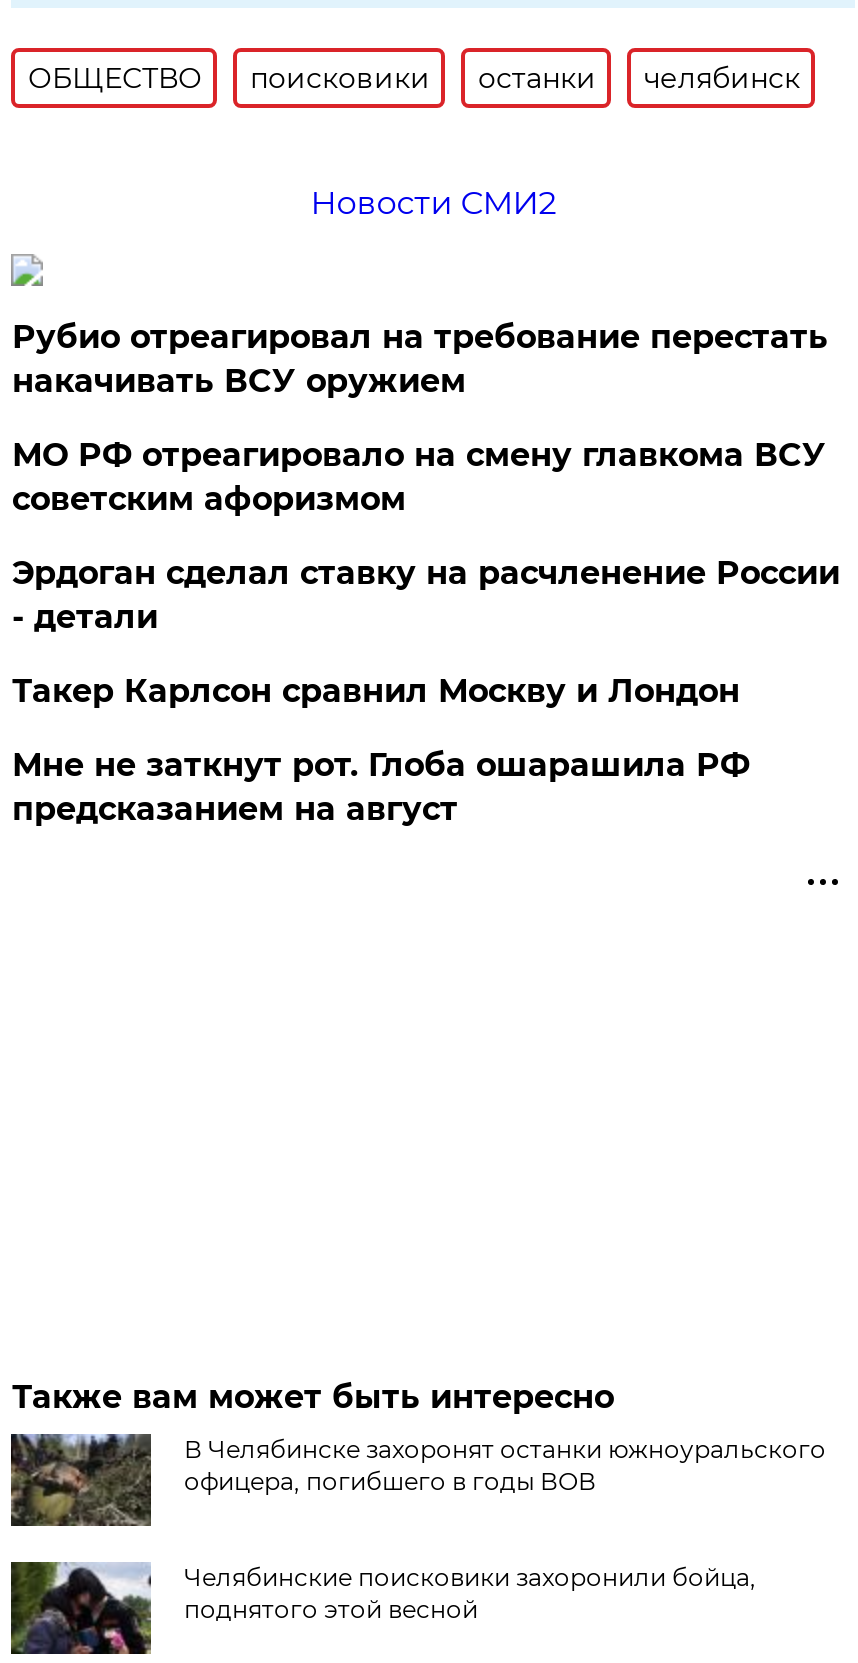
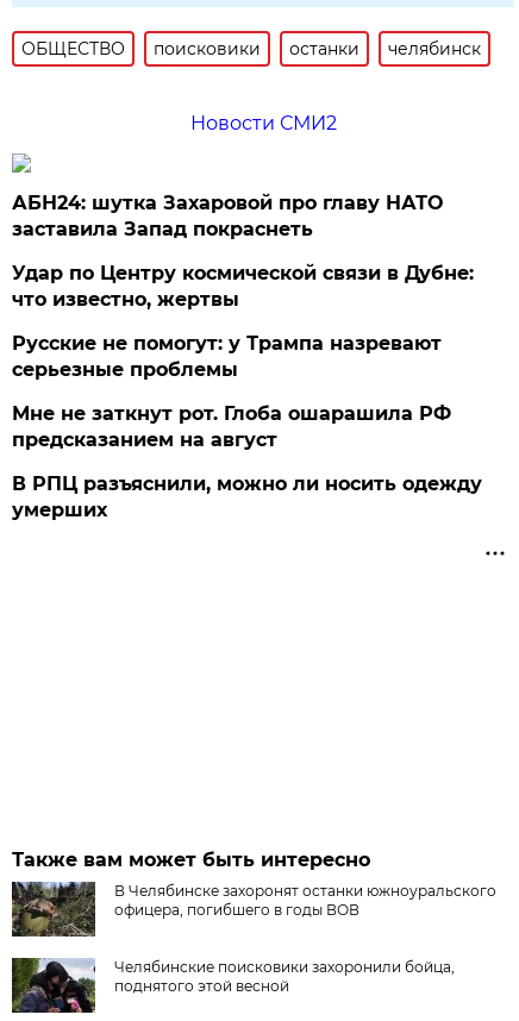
- Рубио отреагировал на требование перестать
- накачивать ВСУ оружием
- МО РФ отреагировало на смену главкома ВСУ
- советским афоризмом
- Эрдоган сделал ставку на расчленение России
- - детали
- Такер Карлсон сравнил Москву и Лондон
+ АБН24: шутка Захаровой про главу НАТО
+ заставила Запад покраснеть
+ Удар по Центру космической связи в Дубне:
+ что известно, жертвы
+ Русские не помогут: у Трампа назревают
+ серьезные проблемы

moved up: Мне не заткнут рот. Глоба ошарашила РФ | предсказанием на август

+ В РПЦ разъяснили, можно ли носить одежду
+ умерших
